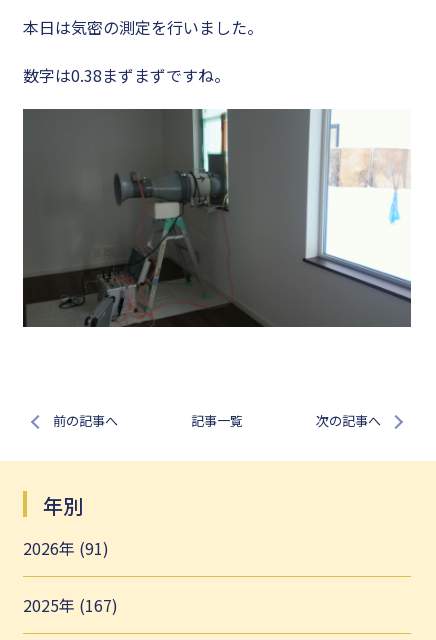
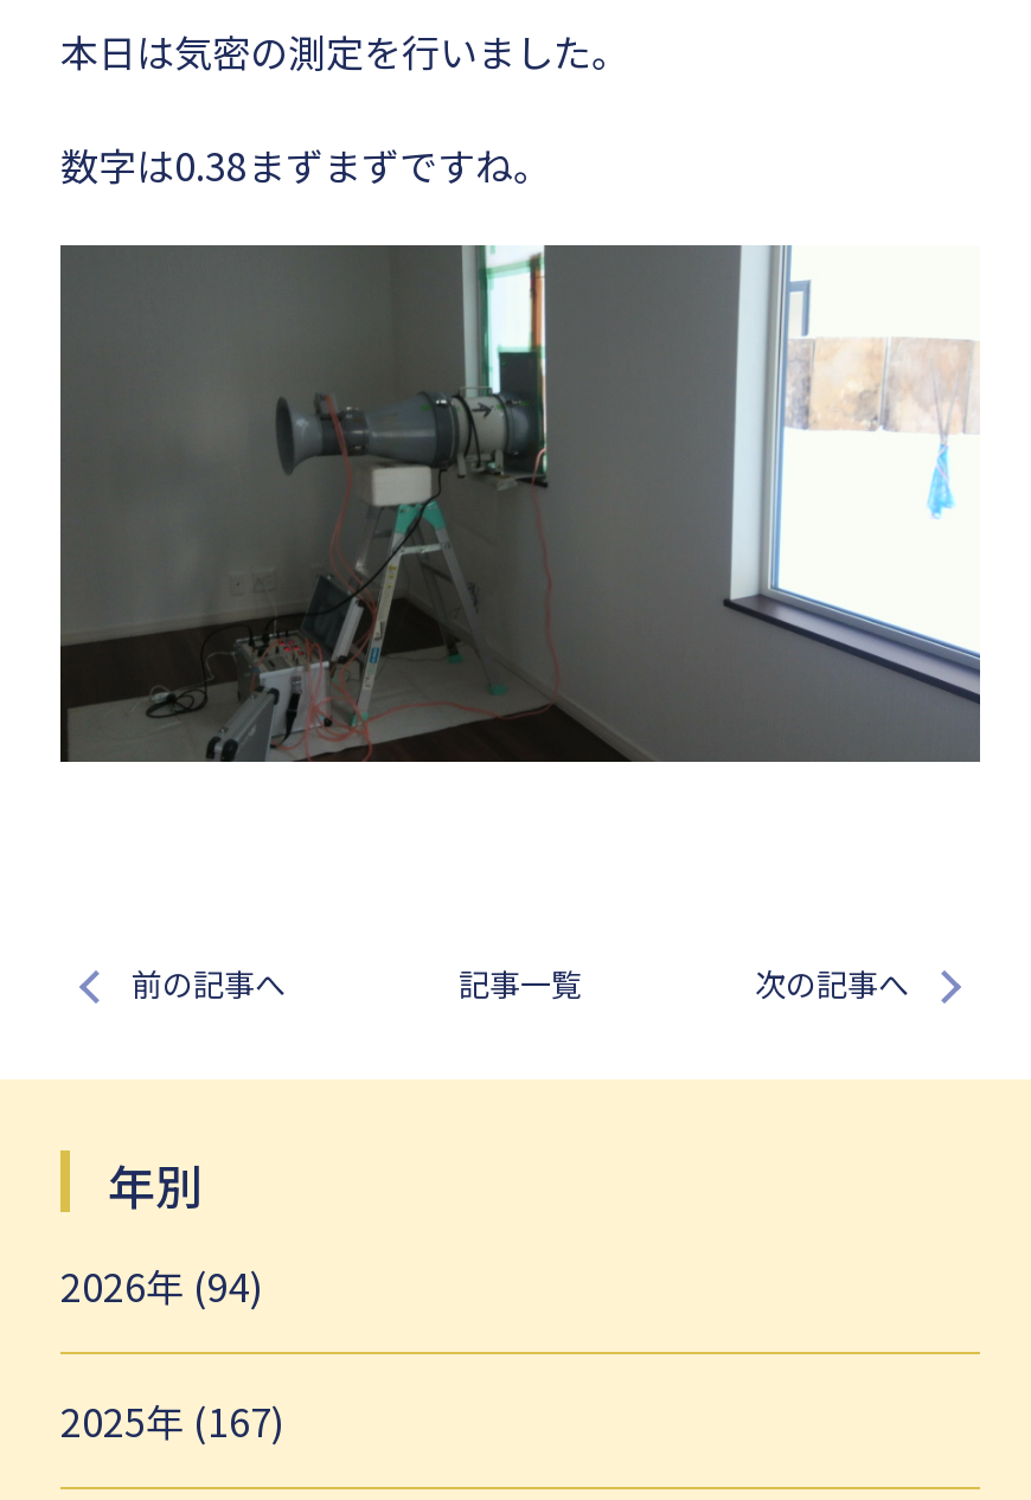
- 2026年 (91)
+ 2026年 (94)
